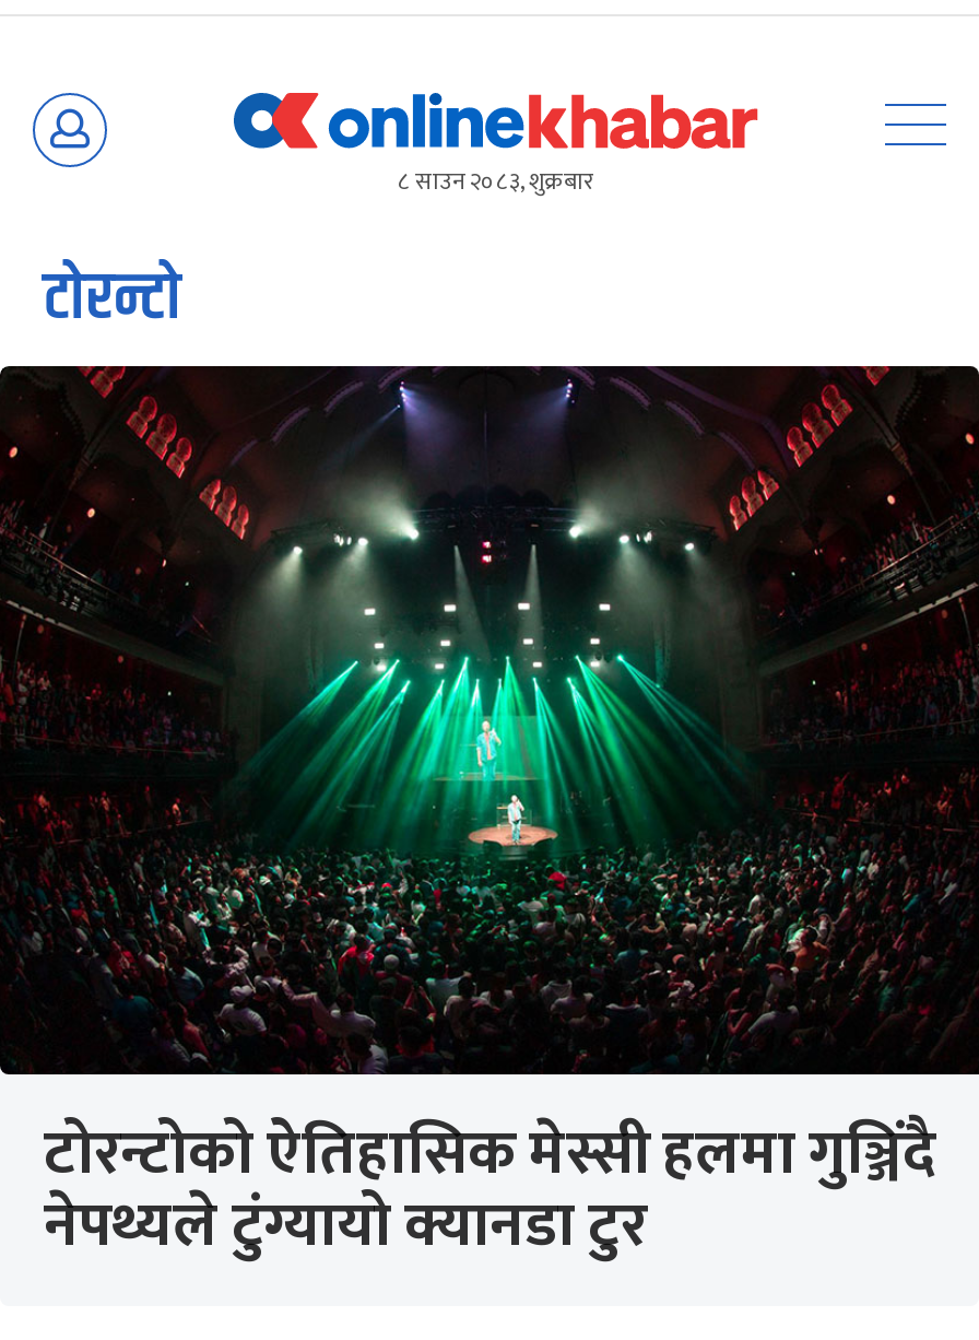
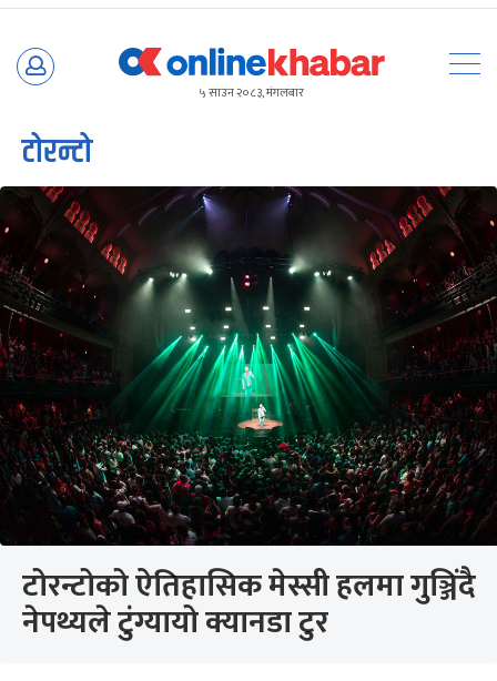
- ८ साउन २०८३, शुक्रबार
+ ५ साउन २०८३, मंगलबार
